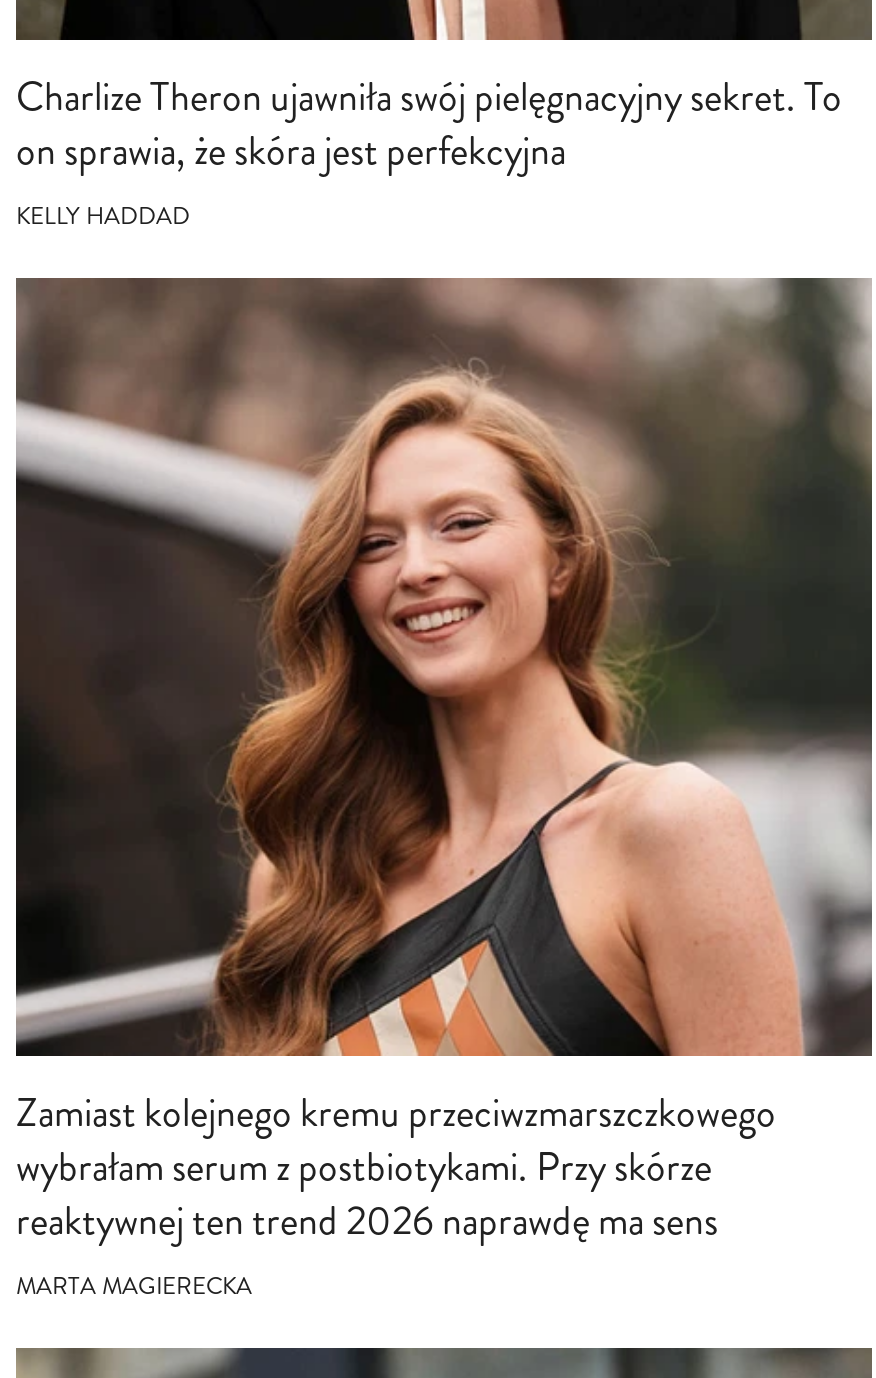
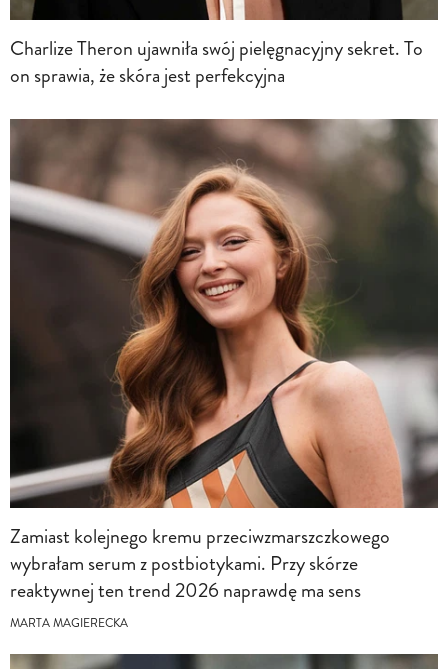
- KELLY HADDAD
